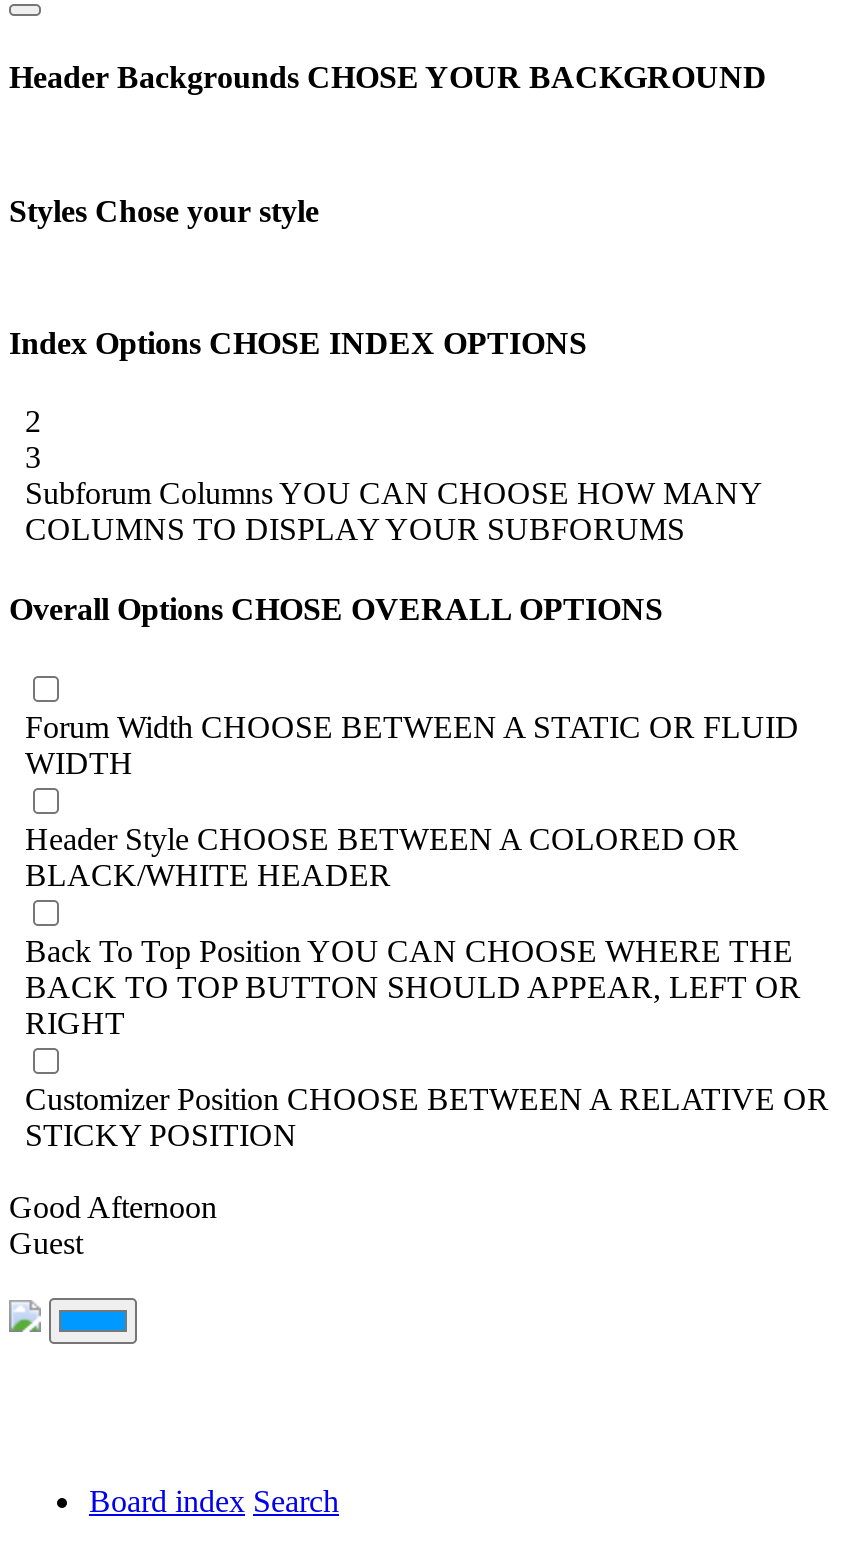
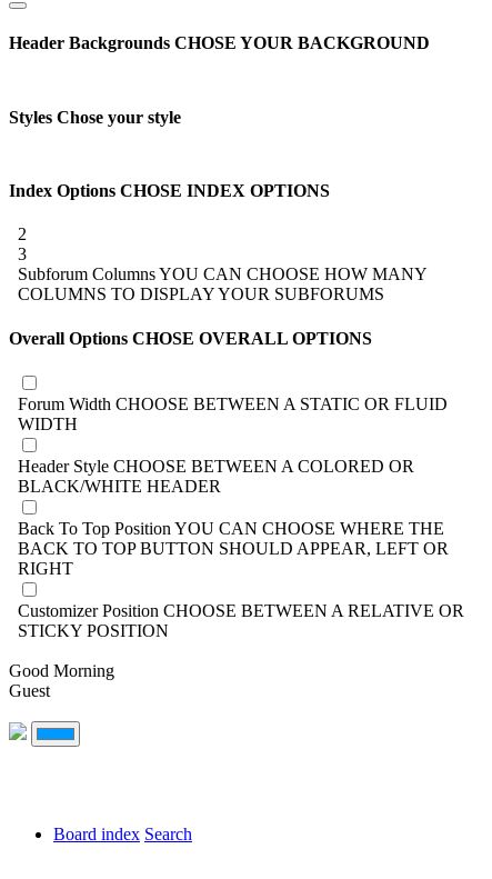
- Good Afternoon
+ Good Morning
